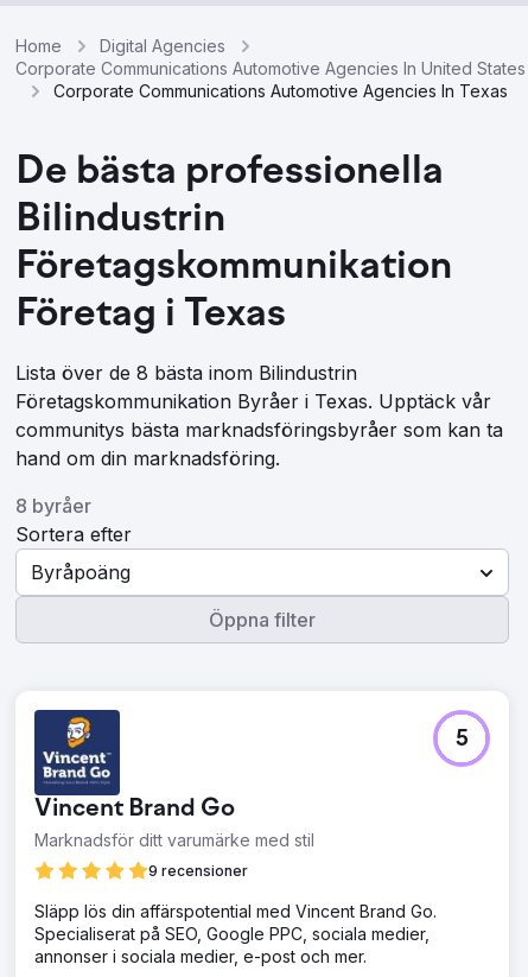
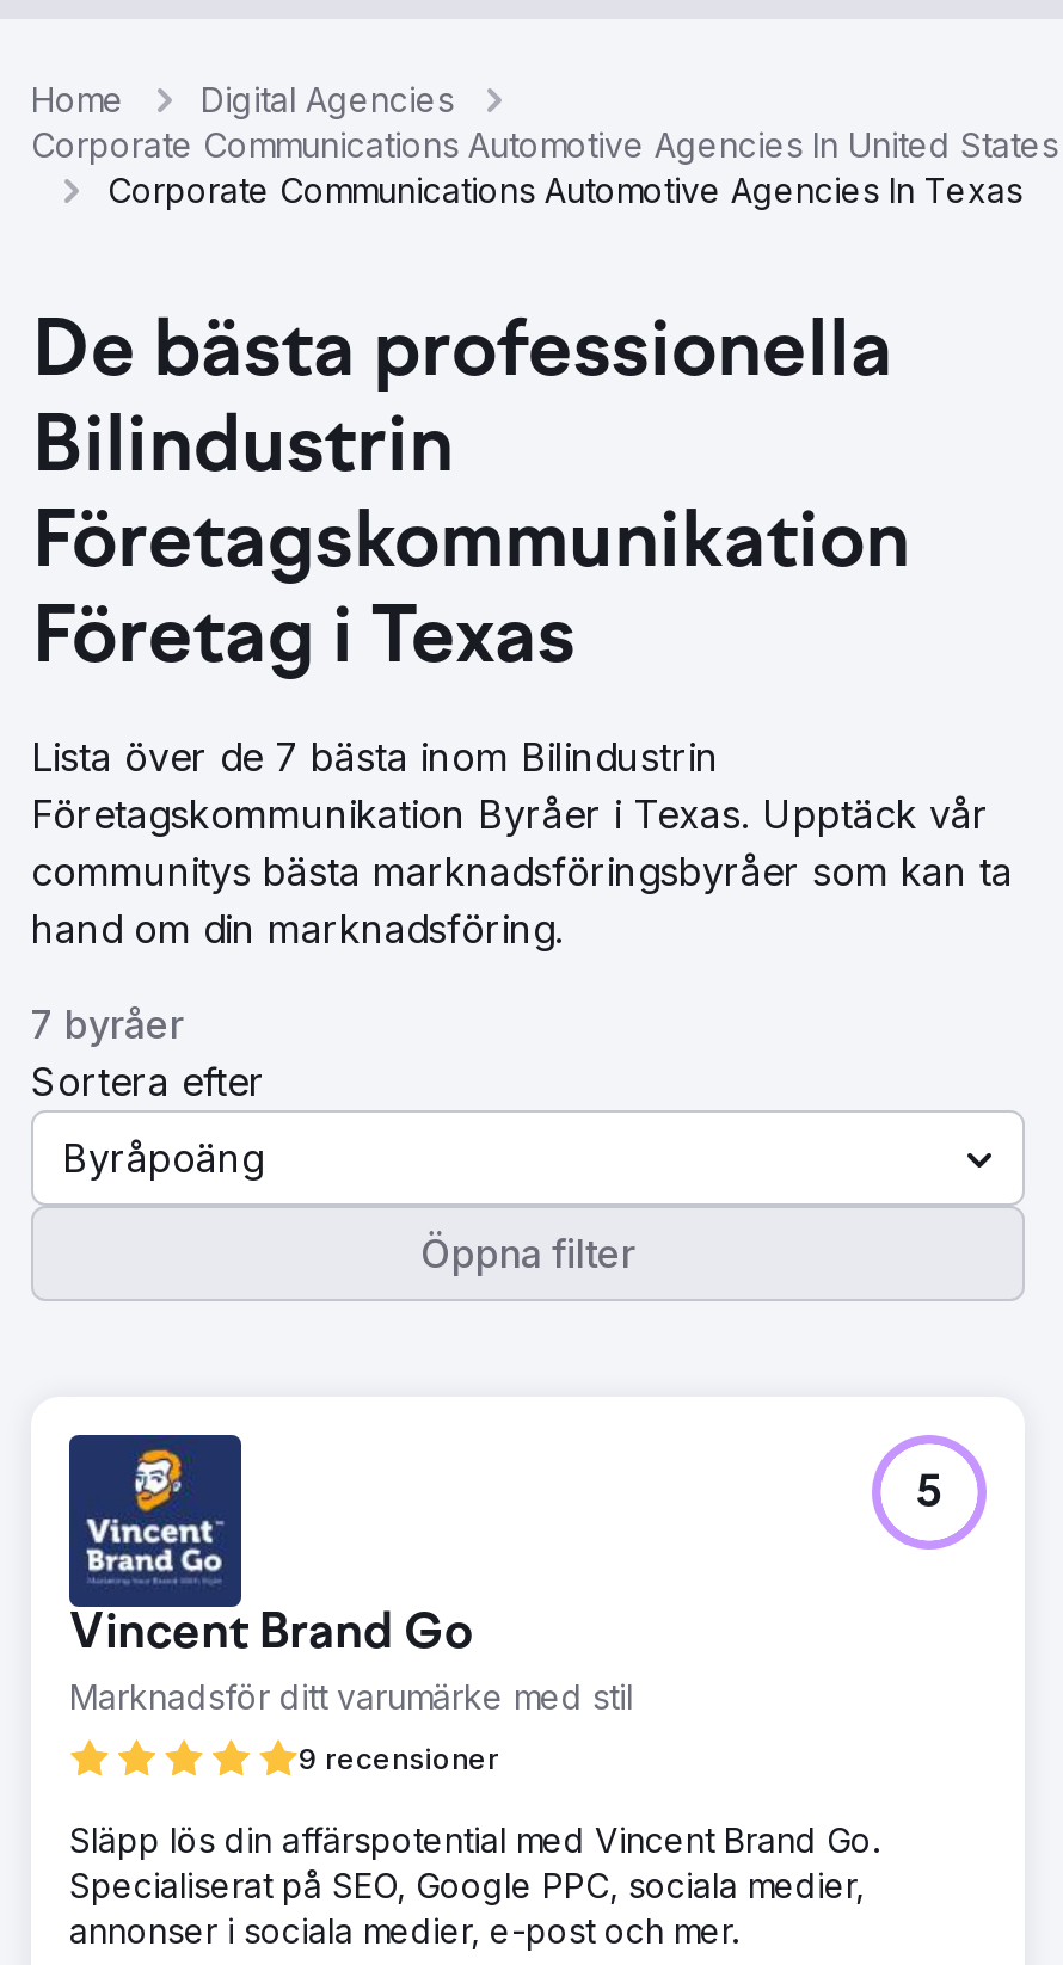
- Lista över de 8 bästa inom Bilindustrin
+ Lista över de 7 bästa inom Bilindustrin

- 8 byråer
+ 7 byråer
